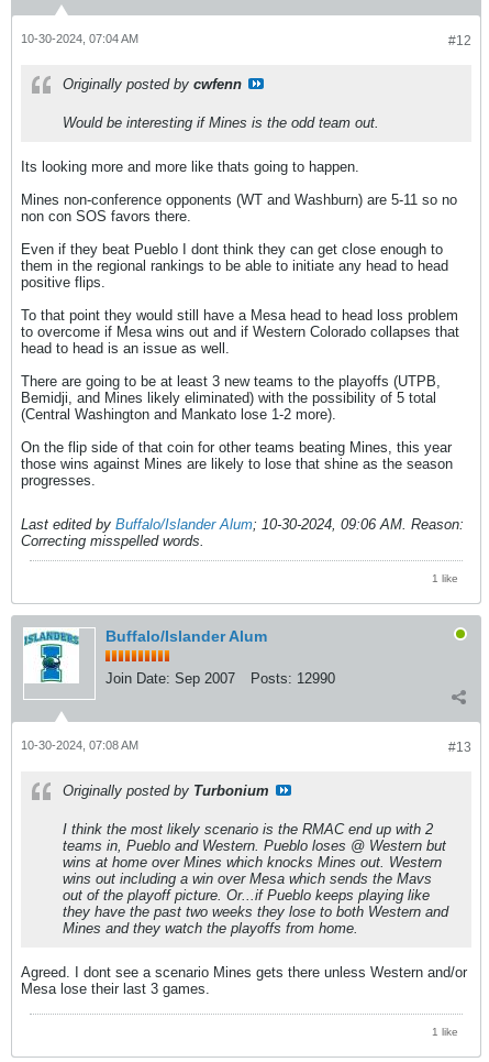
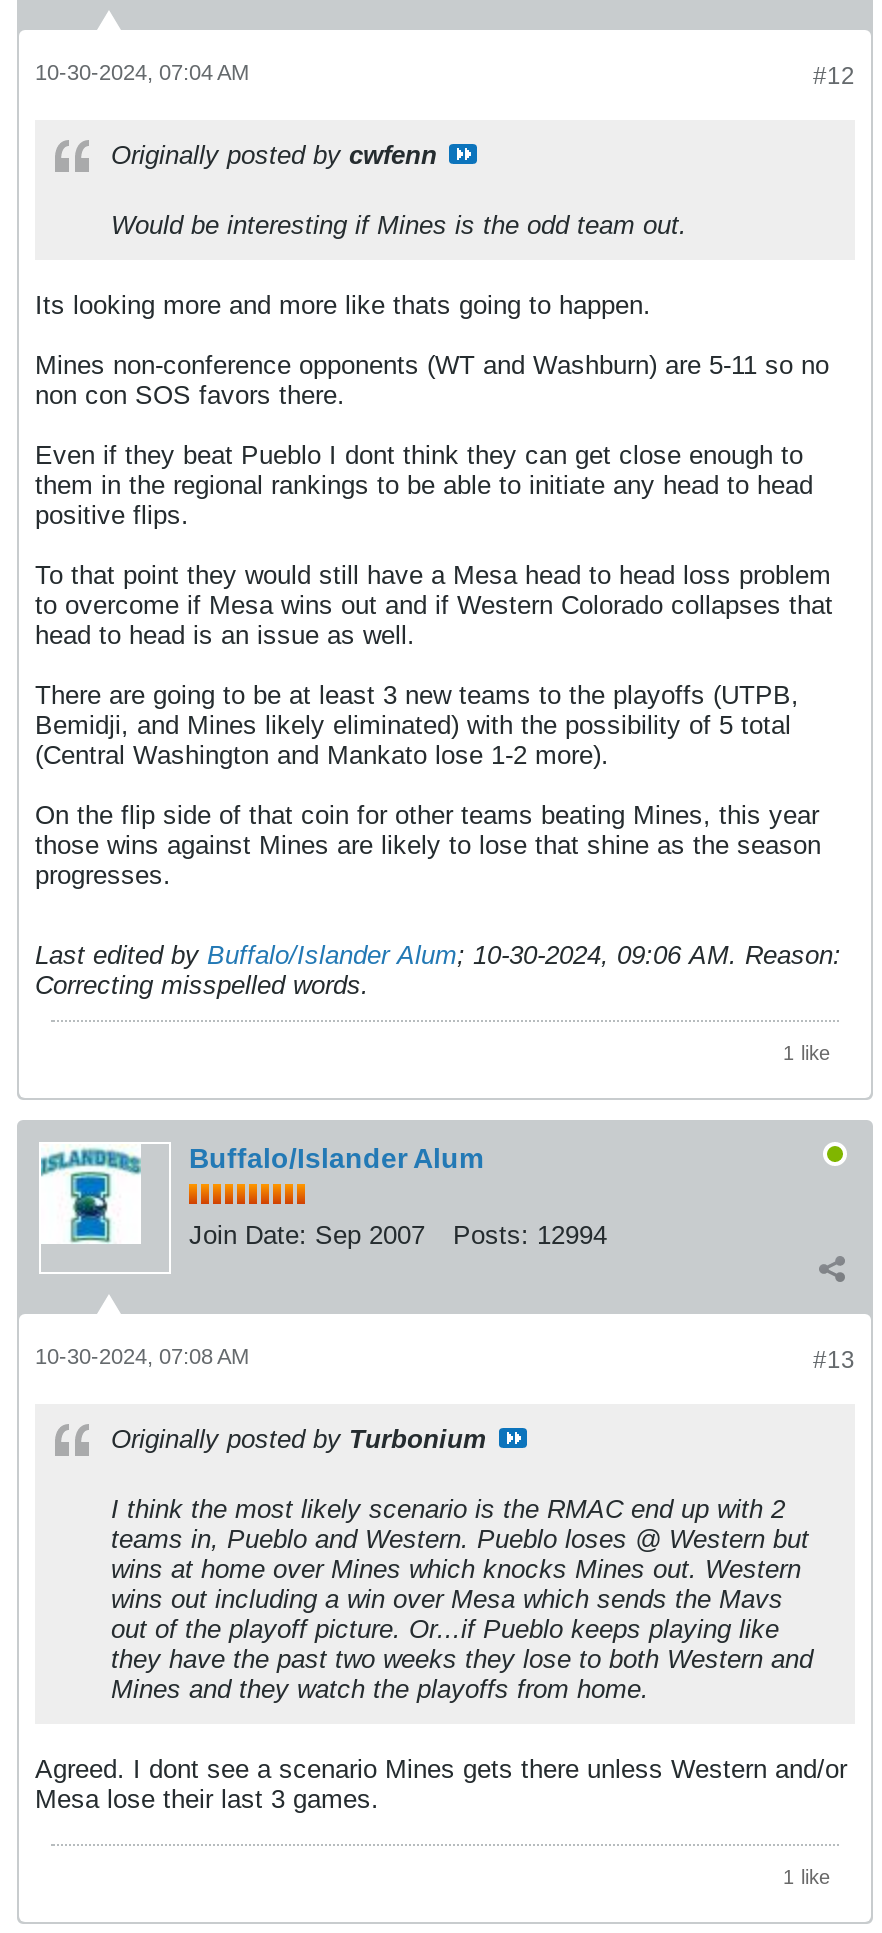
- Join Date: Sep 2007 Posts: 12990
+ Join Date: Sep 2007 Posts: 12994
